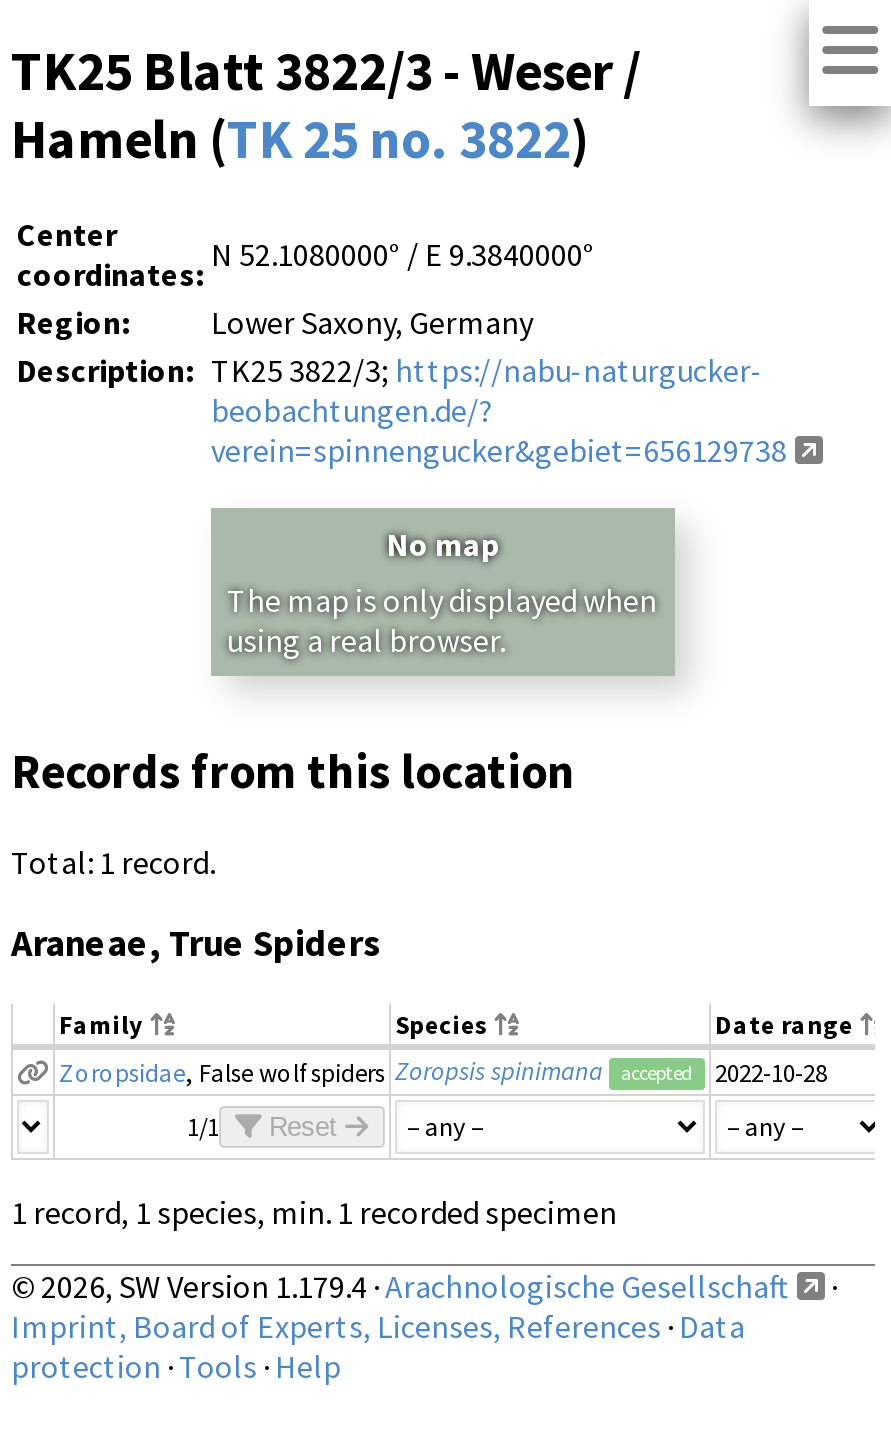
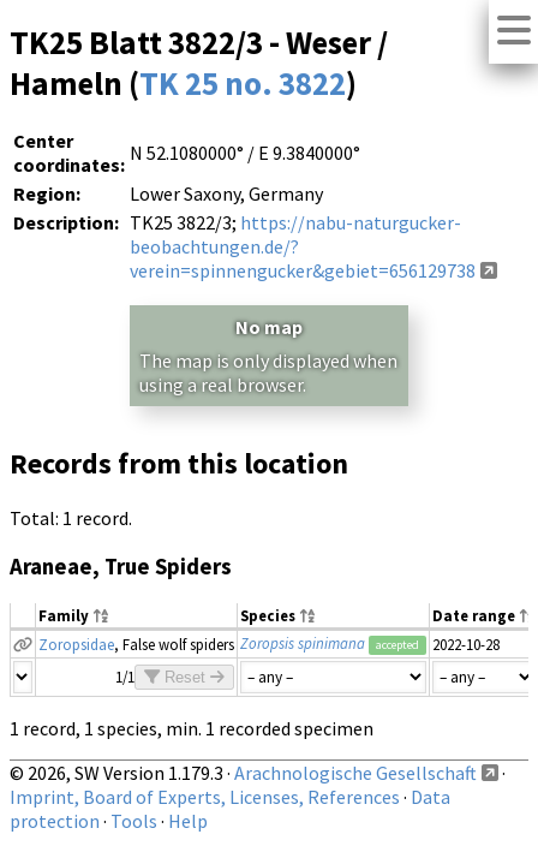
- © 2026, SW Version 1.179.4 ·Arachnologische Gesellschaft
+ © 2026, SW Version 1.179.3 ·Arachnologische Gesellschaft
